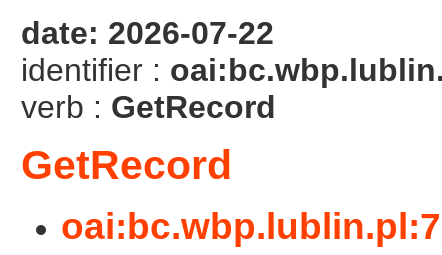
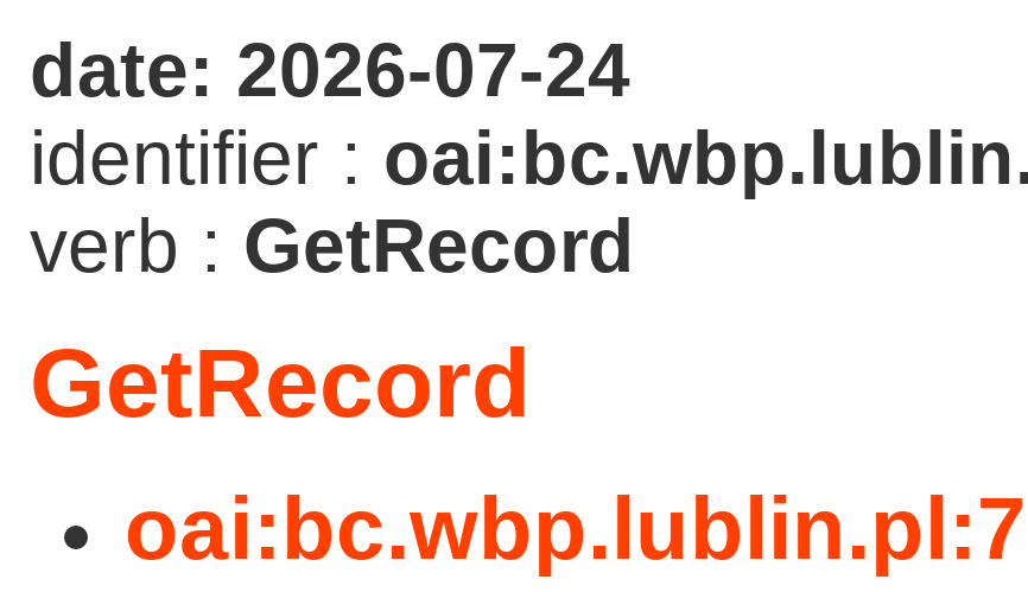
- date: 2026-07-22
+ date: 2026-07-24
